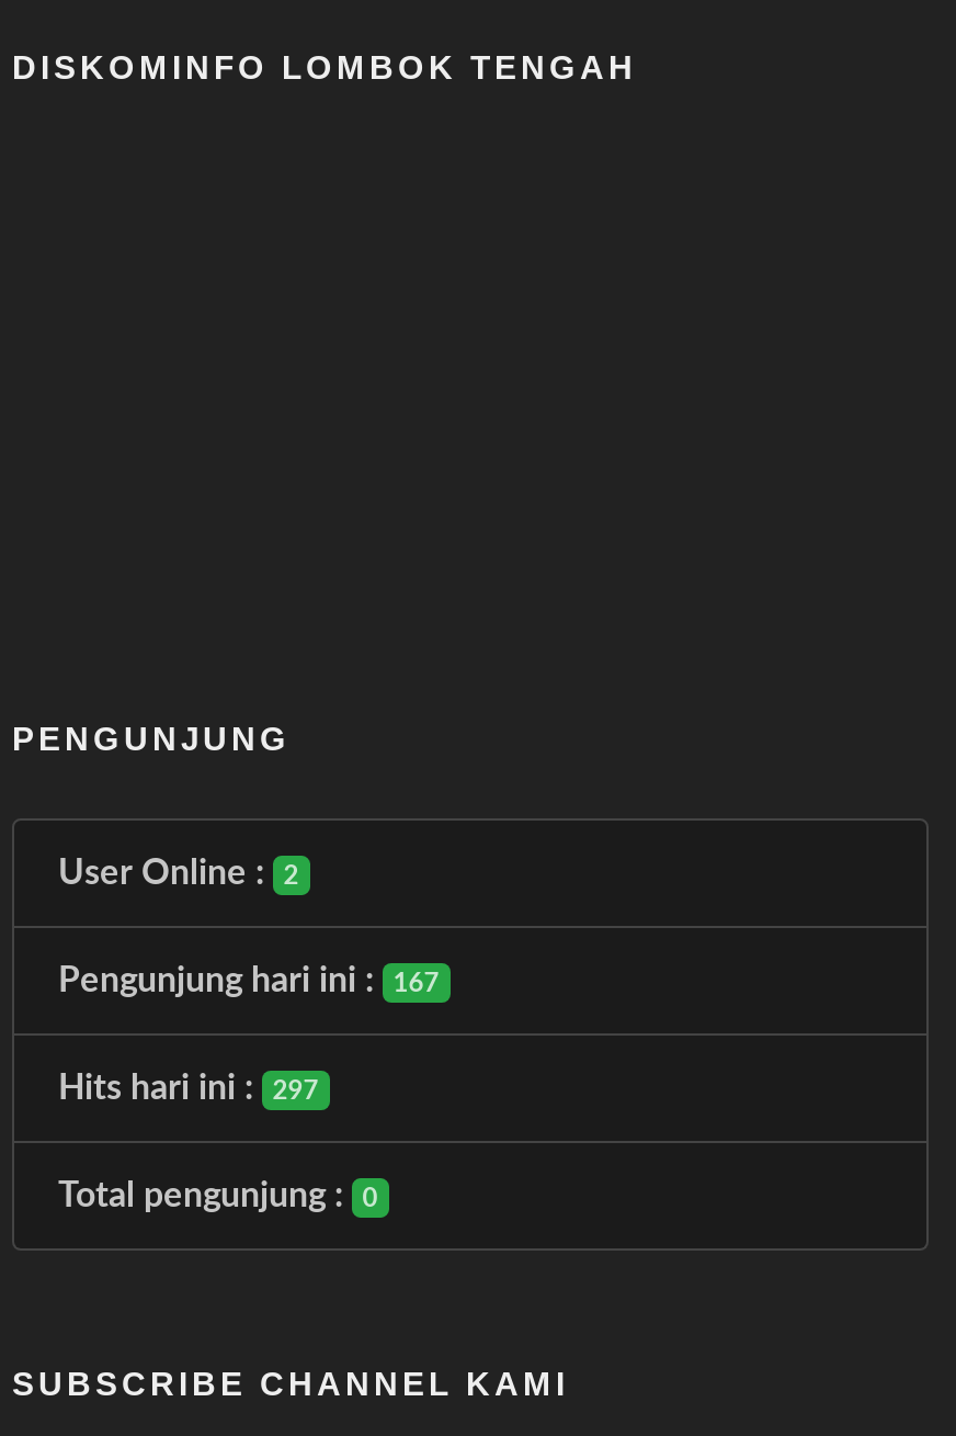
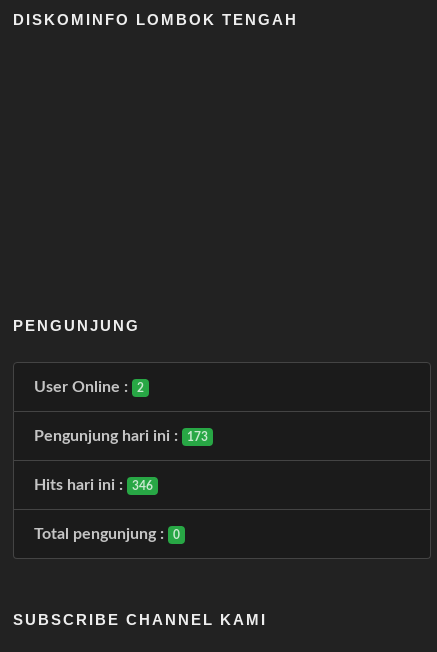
- Pengunjung hari ini : 167
+ Pengunjung hari ini : 173

- Hits hari ini : 297
+ Hits hari ini : 346
